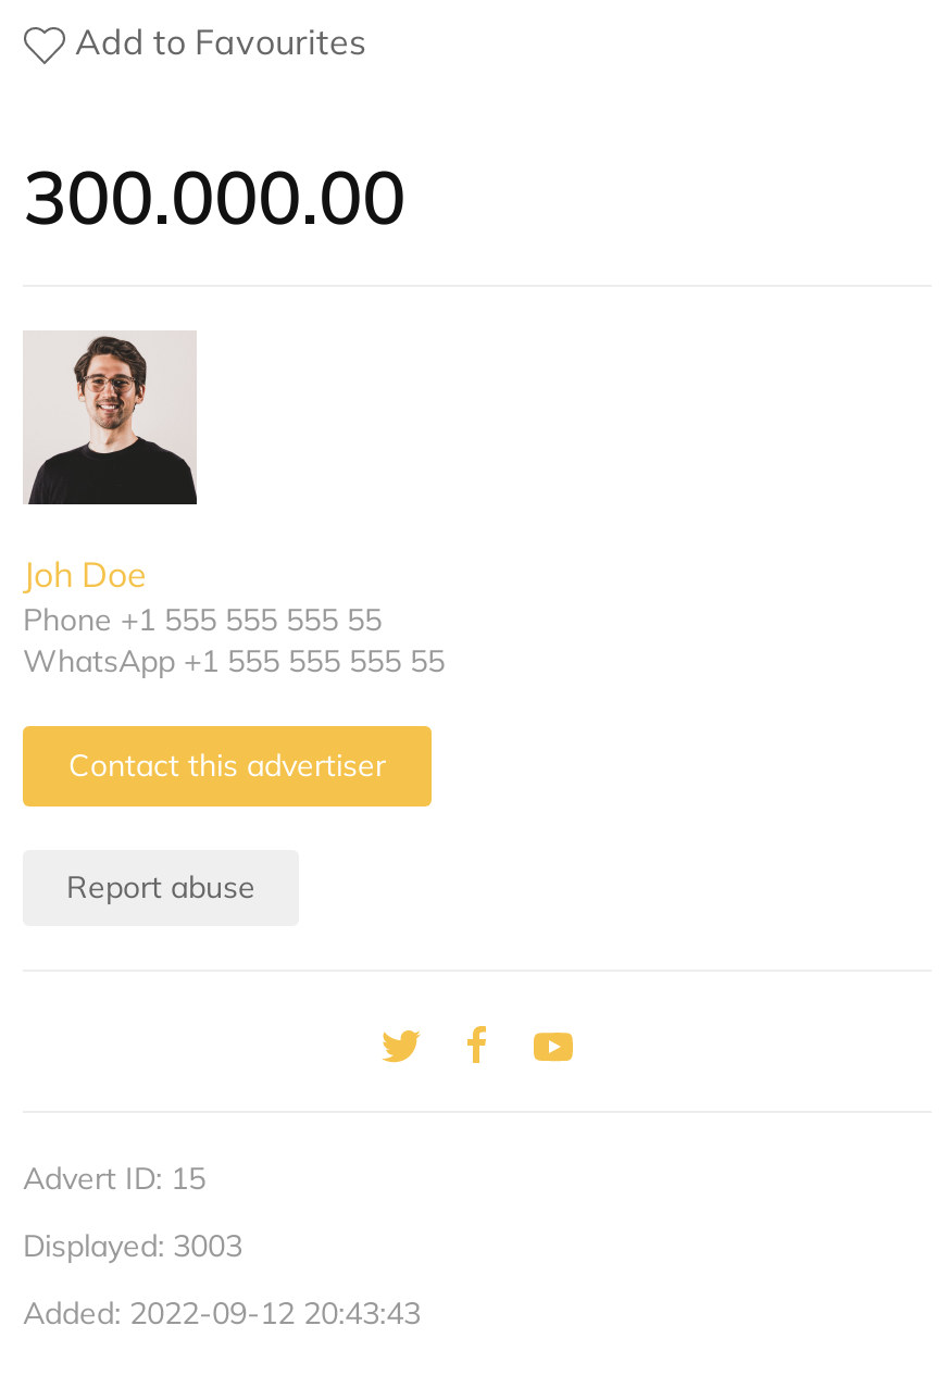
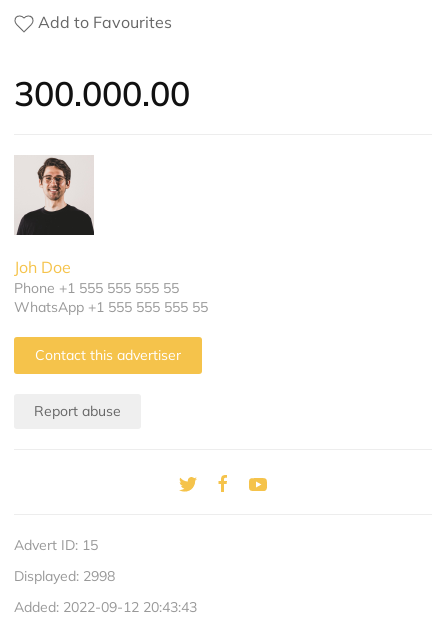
- Displayed: 3003
+ Displayed: 2998
